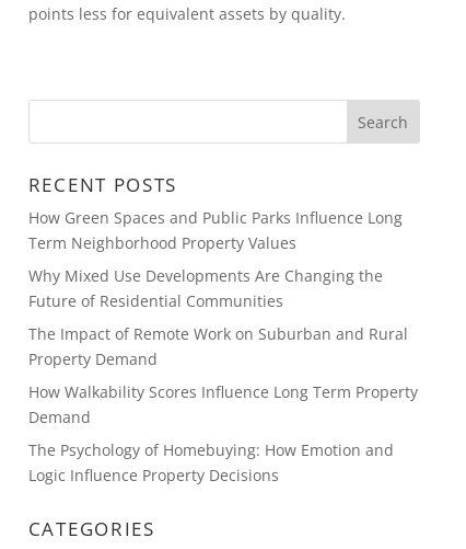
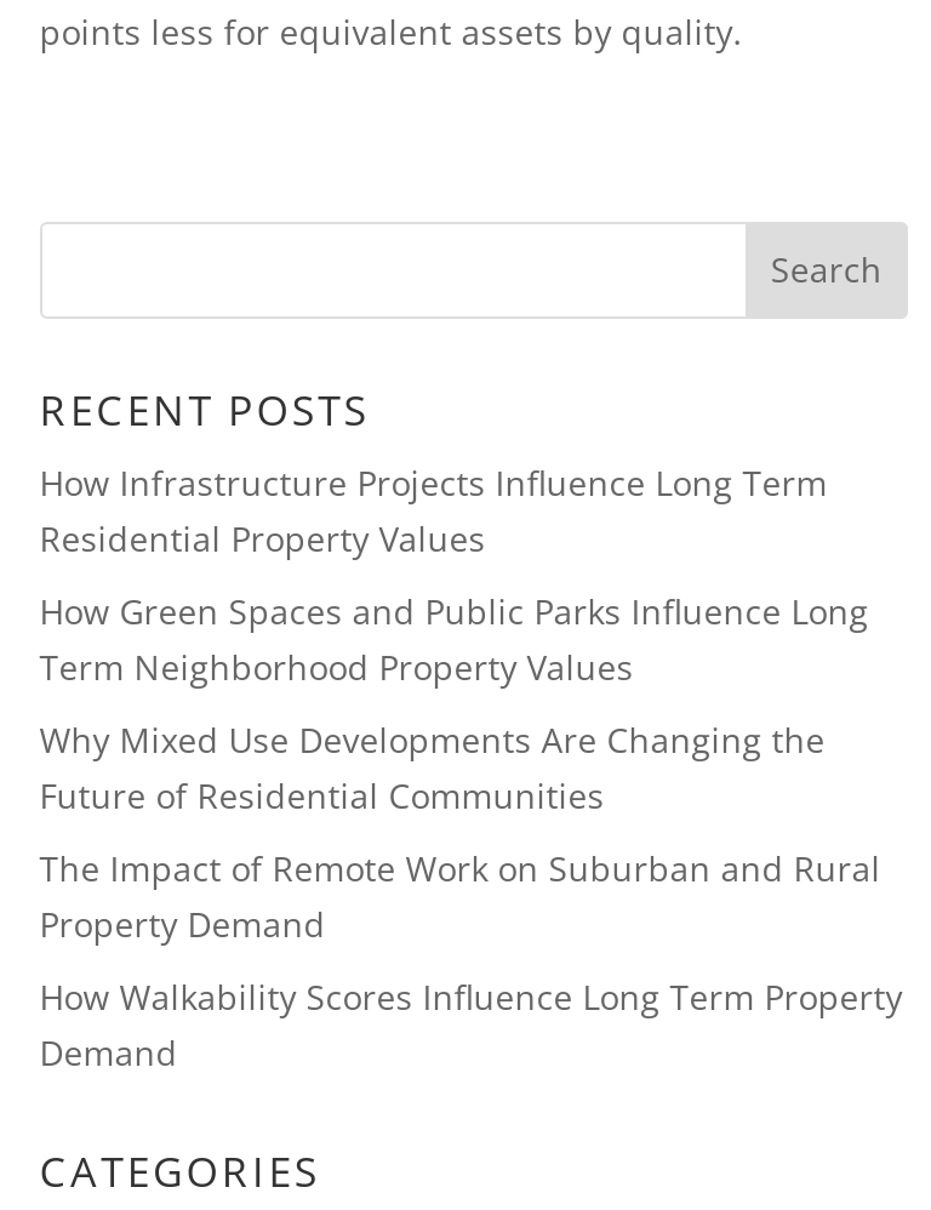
+ How Infrastructure Projects Influence Long Term
+ Residential Property Values

moved down: How Green Spaces and Public Parks Influence Long | Term Neighborhood Property Values | Why Mixed Use Developments Are Changing the | Future of Residential Communities | The Impact of Remote Work on Suburban and Rural | Property Demand | How Walkability Scores Influence Long Term Property | Demand

- The Psychology of Homebuying: How Emotion and
- Logic Influence Property Decisions
